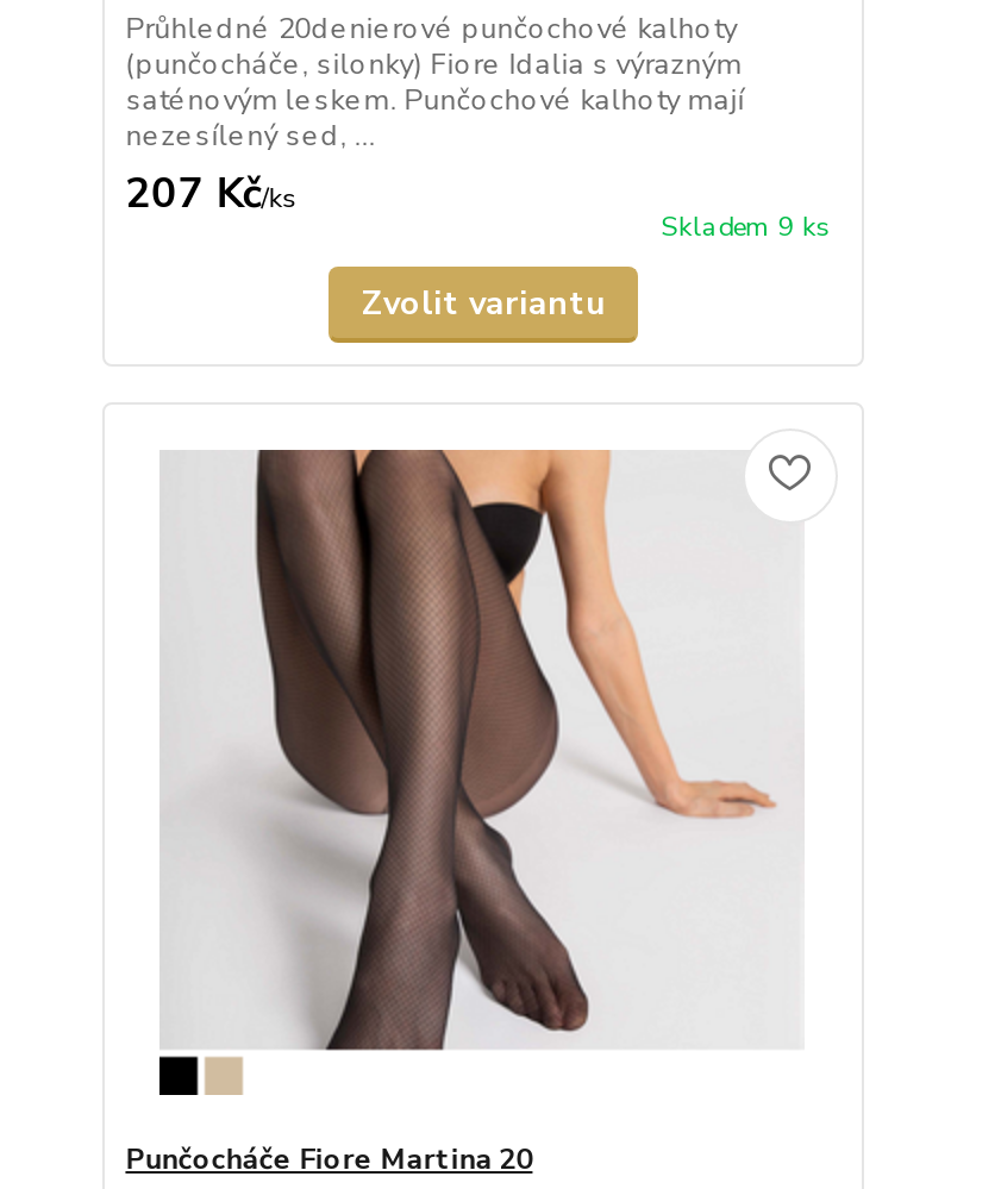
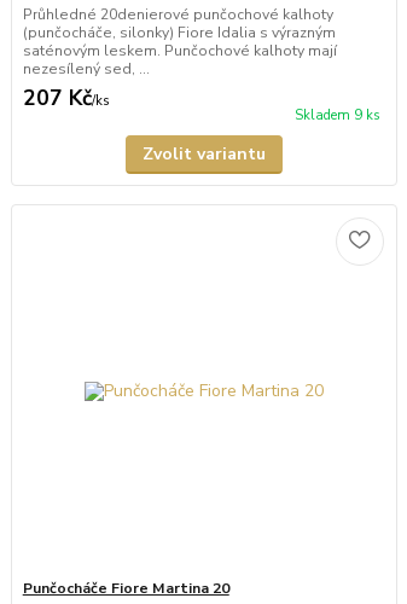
- [image]
